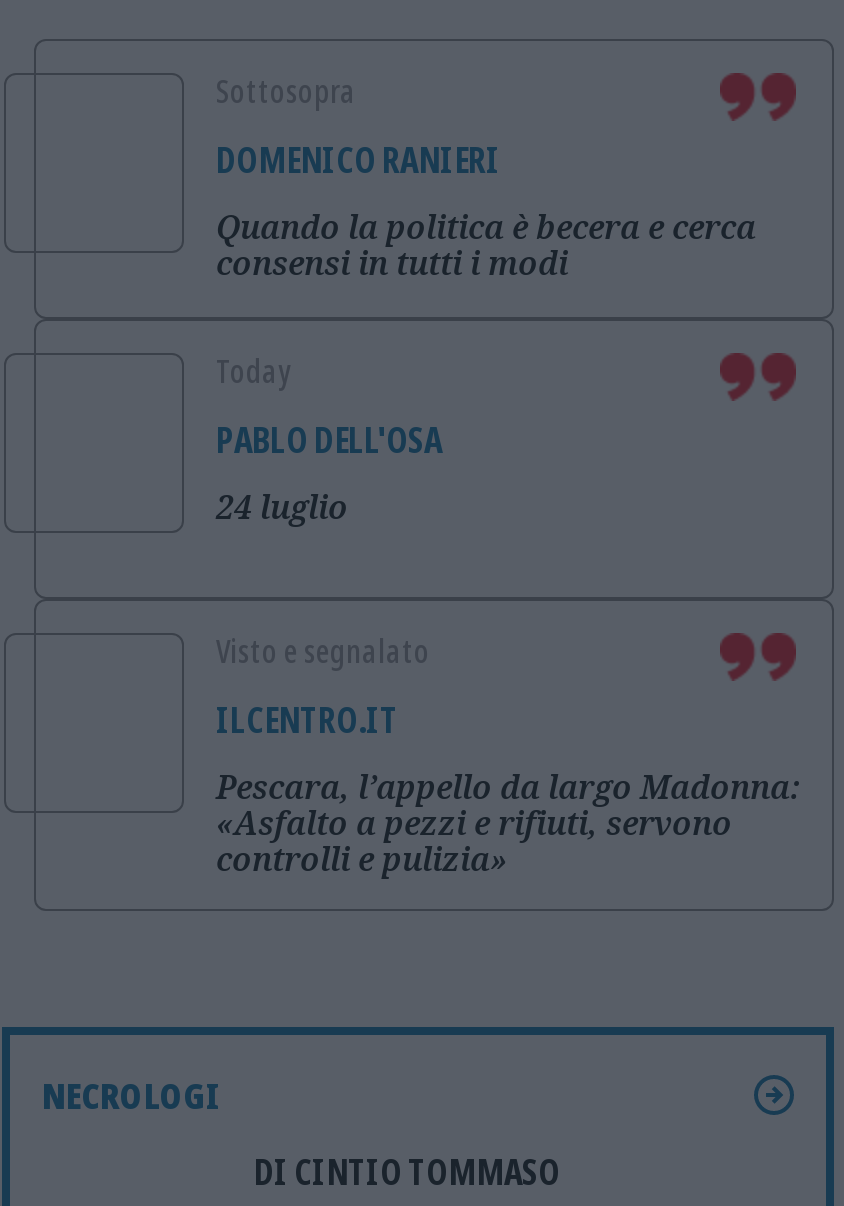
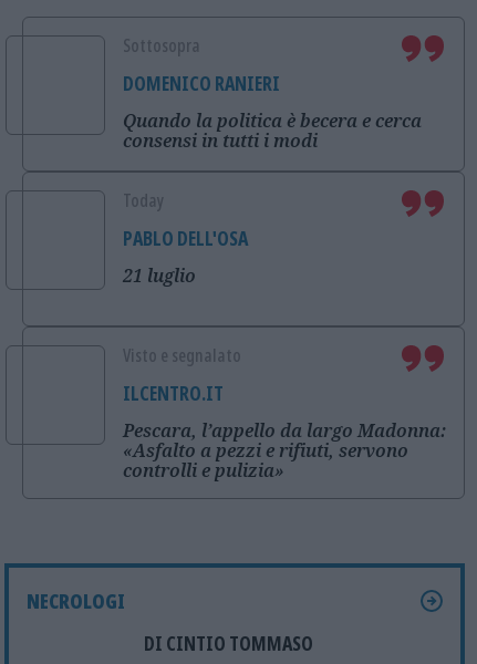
- 24 luglio
+ 21 luglio
